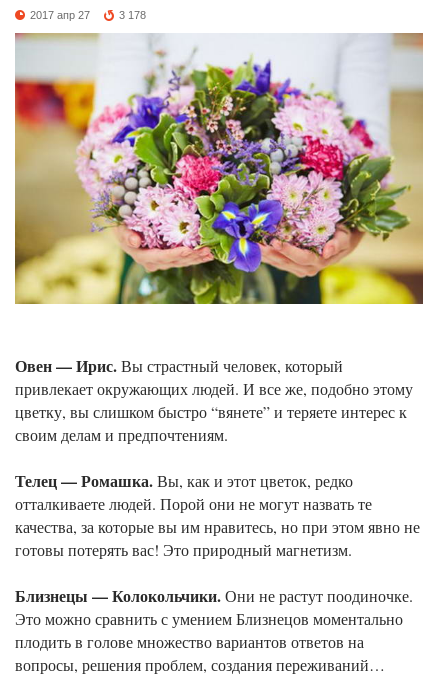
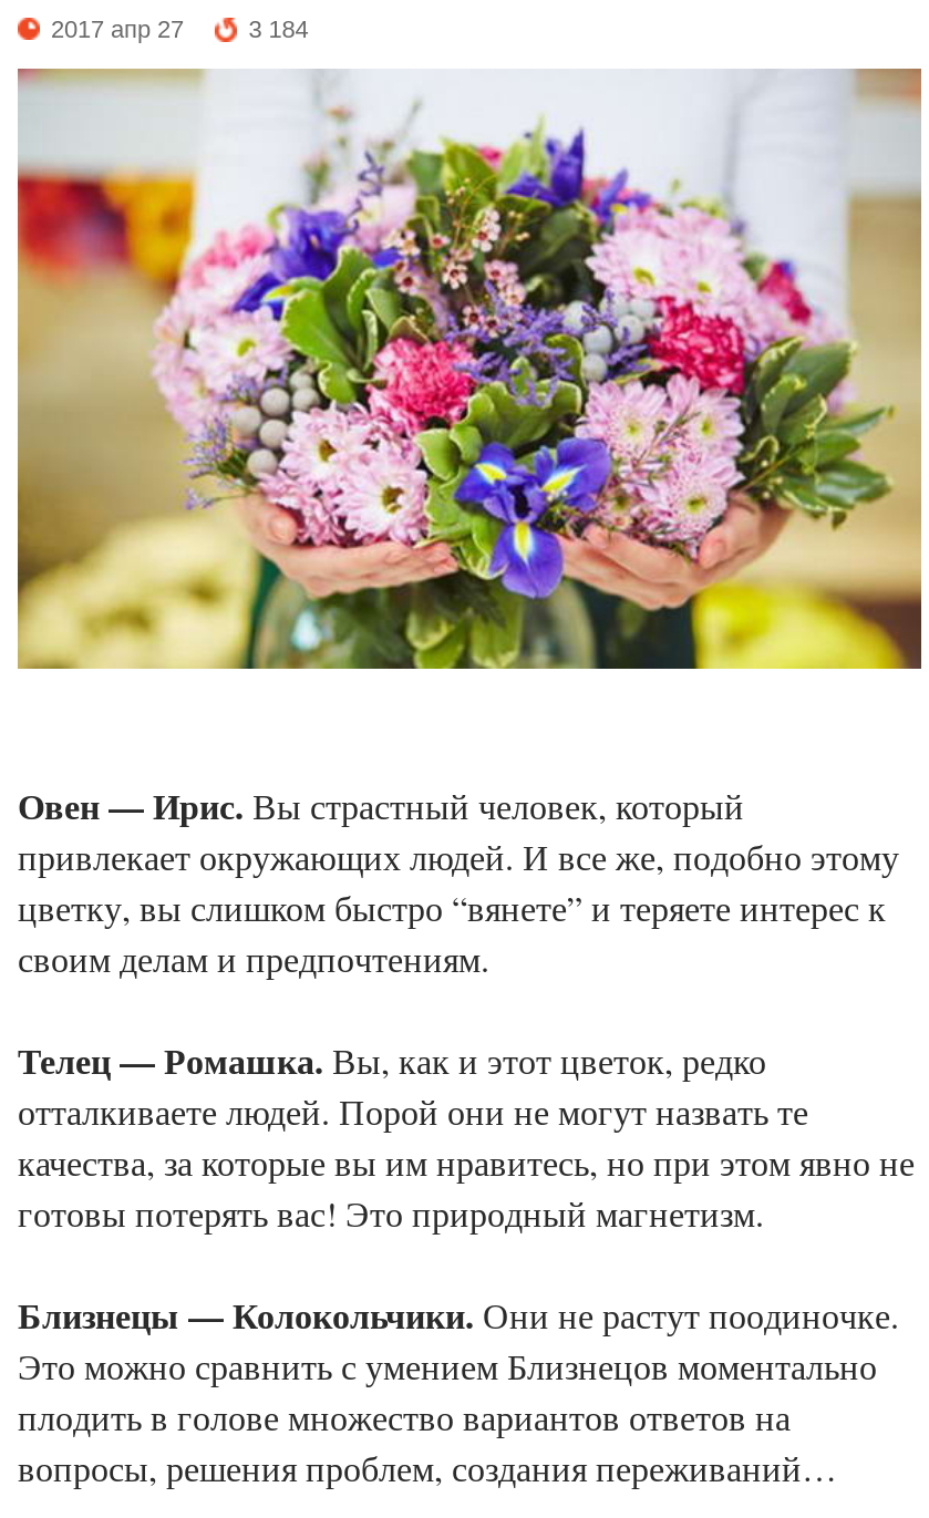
- 3 178
+ 3 184
